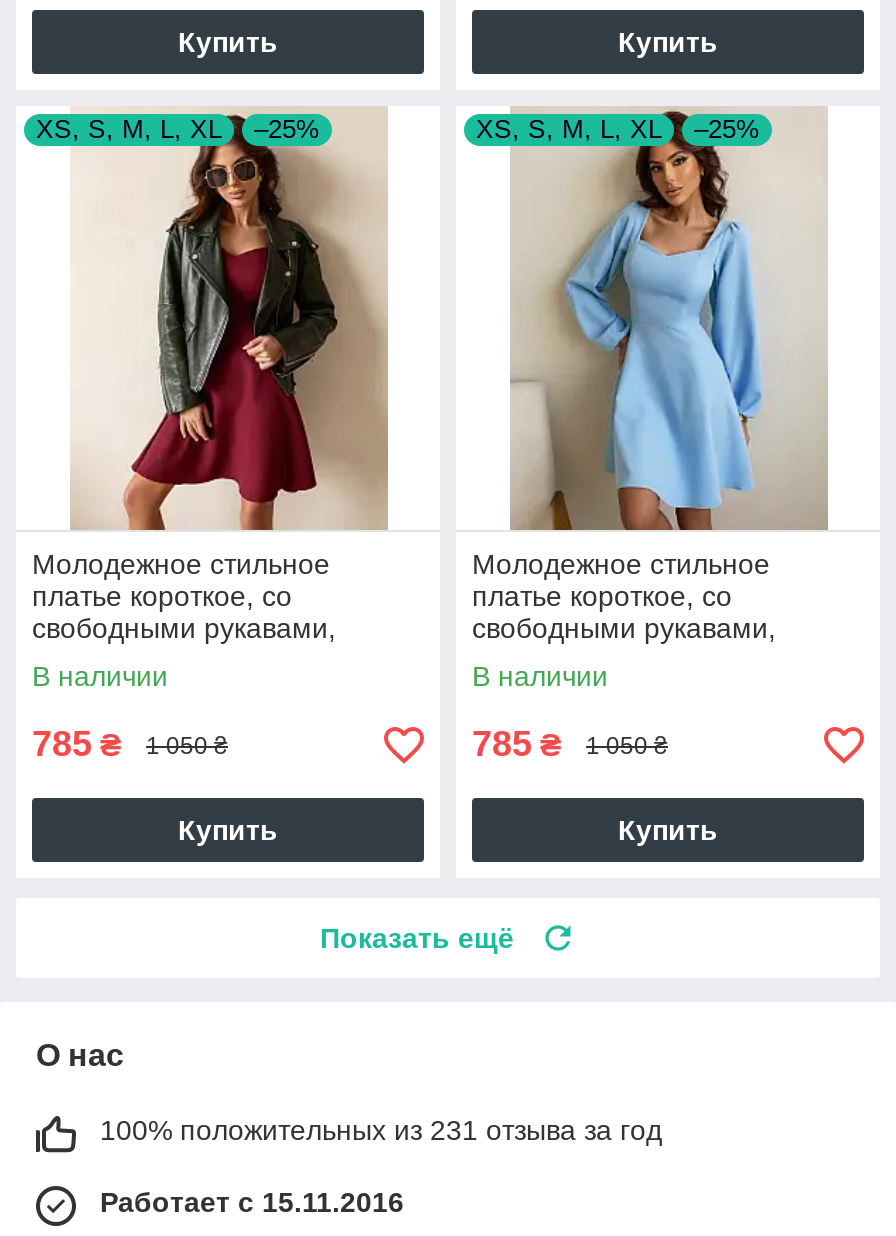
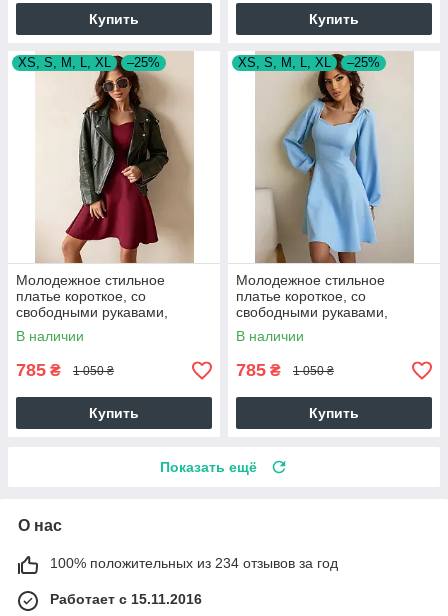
- 100% положительных из 231 отзыва за год
+ 100% положительных из 234 отзывов за год
